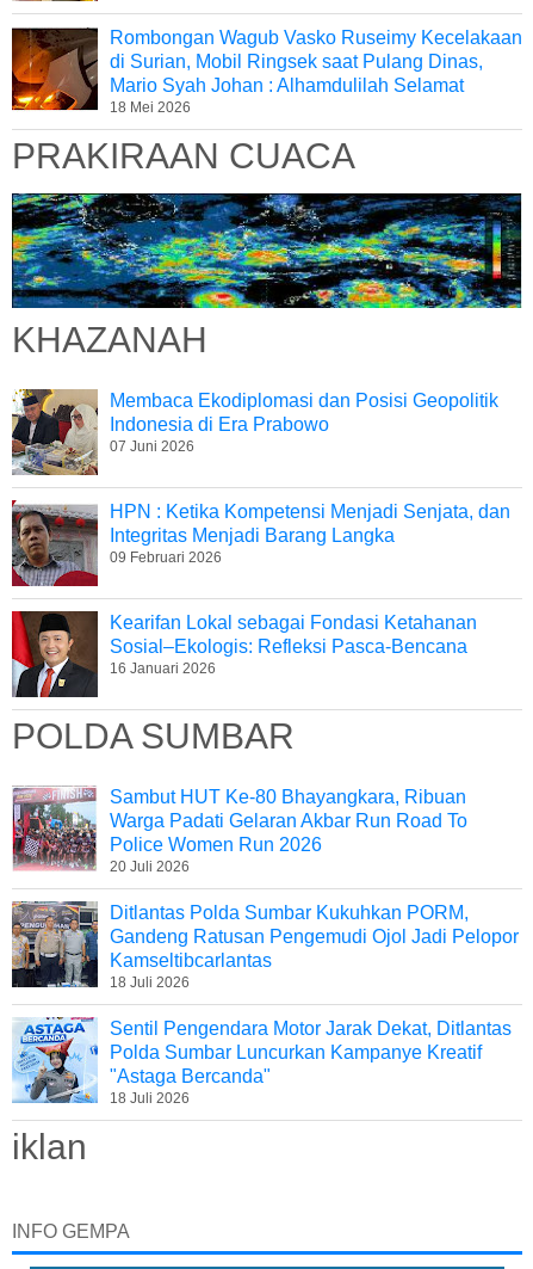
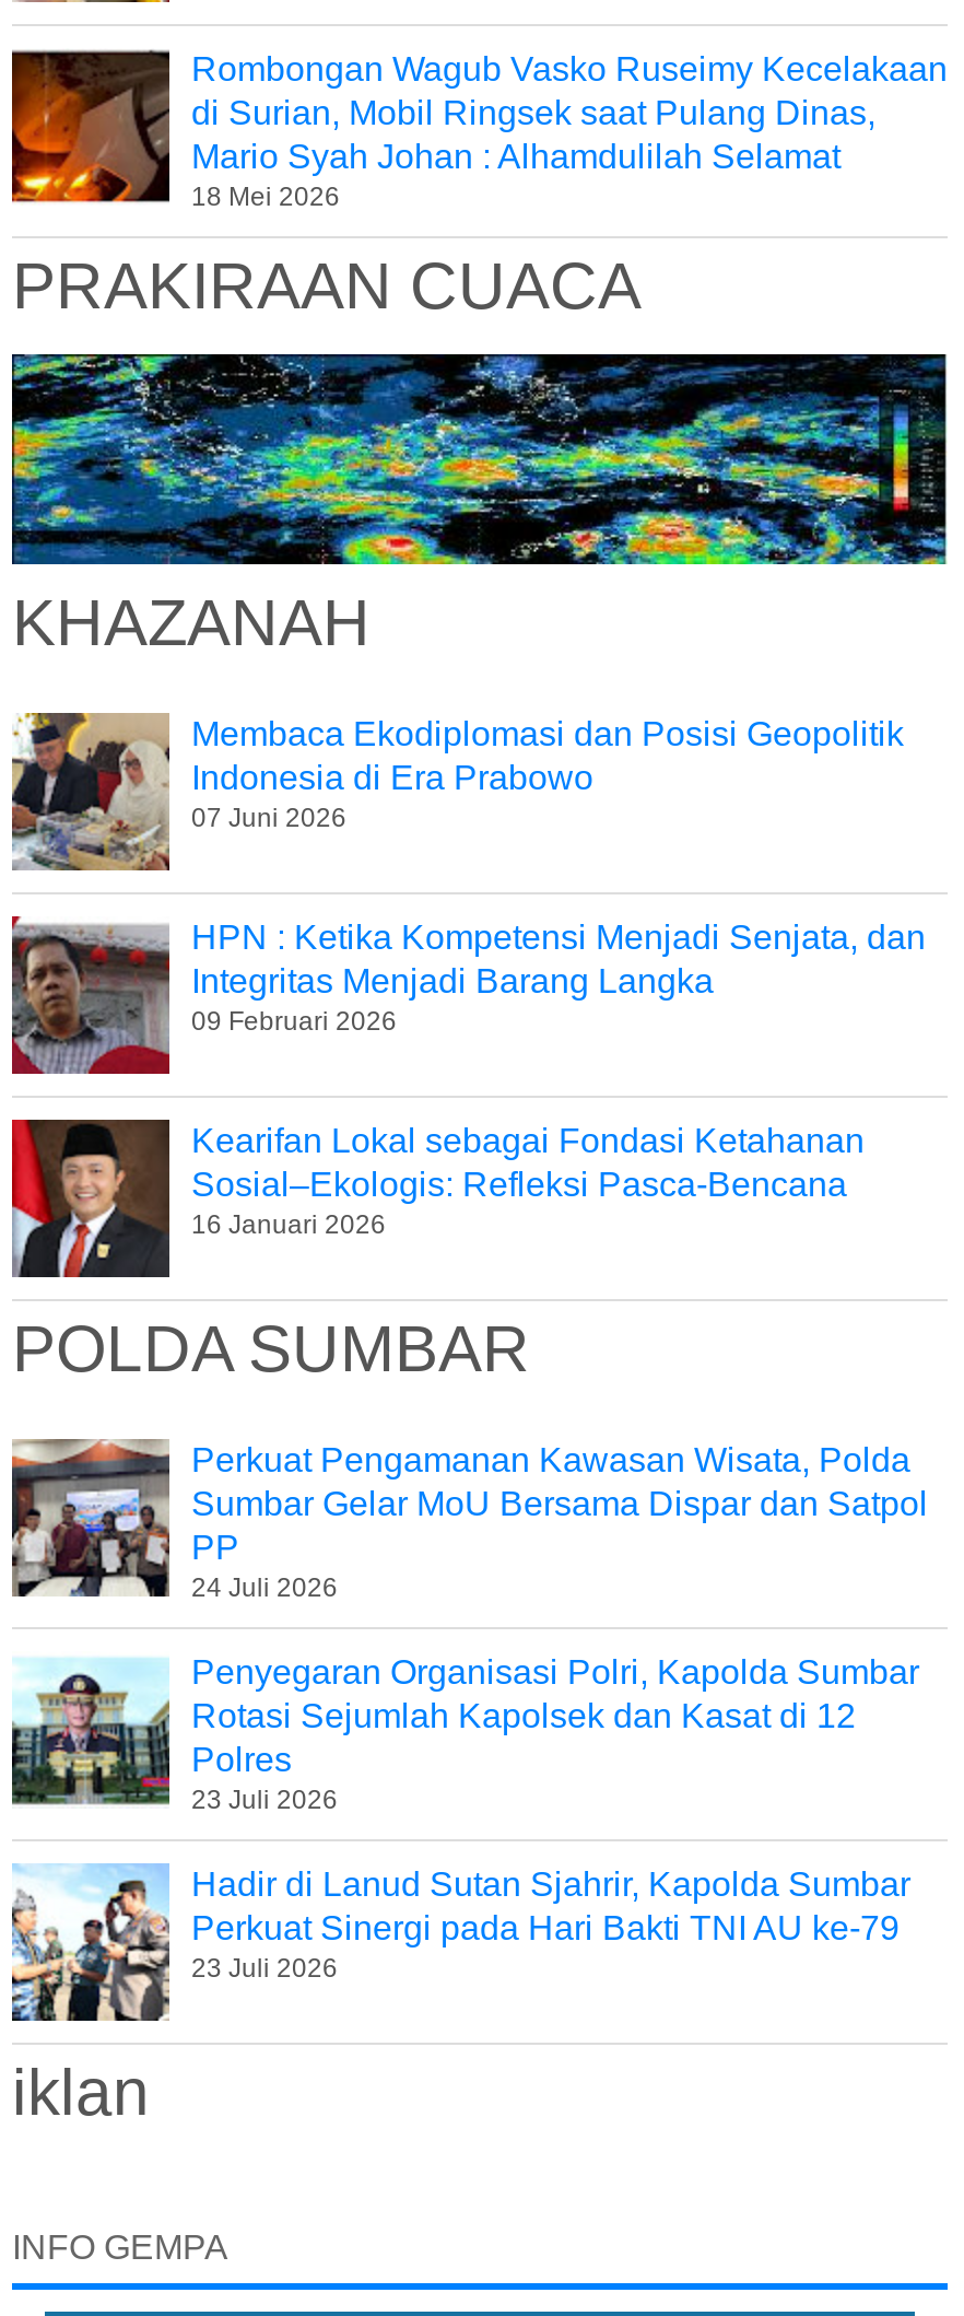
- [image]
- Sambut HUT Ke-80 Bhayangkara, Ribuan
- Warga Padati Gelaran Akbar Run Road To
- Police Women Run 2026
- 20 Juli 2026
+ [image]
+ Perkuat Pengamanan Kawasan Wisata, Polda
+ Sumbar Gelar MoU Bersama Dispar dan Satpol
+ PP
+ 24 Juli 2026

- [image]
- Ditlantas Polda Sumbar Kukuhkan PORM,
- Gandeng Ratusan Pengemudi Ojol Jadi Pelopor
- Kamseltibcarlantas
- 18 Juli 2026
+ [image]
+ Penyegaran Organisasi Polri, Kapolda Sumbar
+ Rotasi Sejumlah Kapolsek dan Kasat di 12
+ Polres
+ 23 Juli 2026

- [image]
- Sentil Pengendara Motor Jarak Dekat, Ditlantas
- Polda Sumbar Luncurkan Kampanye Kreatif
- "Astaga Bercanda"
- 18 Juli 2026
+ [image]
+ Hadir di Lanud Sutan Sjahrir, Kapolda Sumbar
+ Perkuat Sinergi pada Hari Bakti TNI AU ke-79
+ 23 Juli 2026
